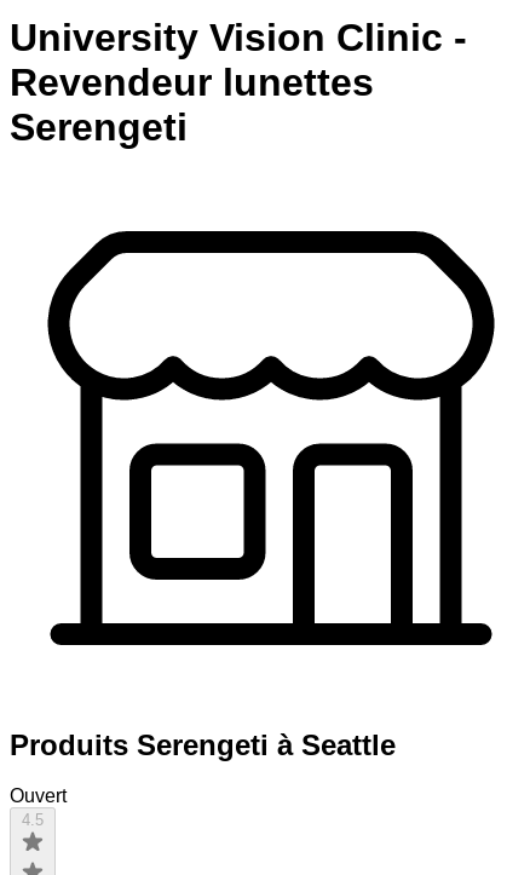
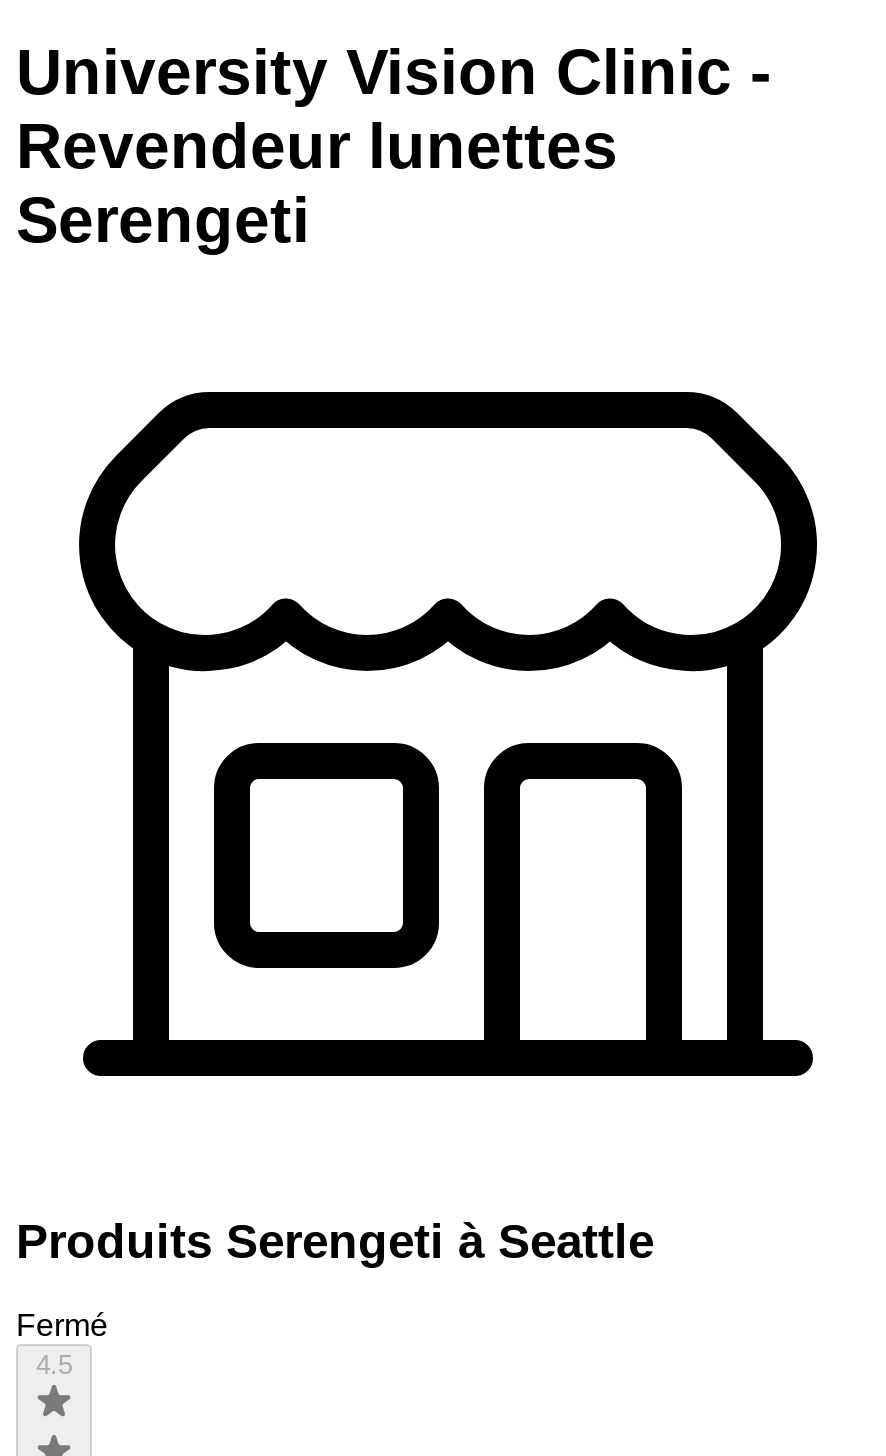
- Ouvert
+ Fermé
